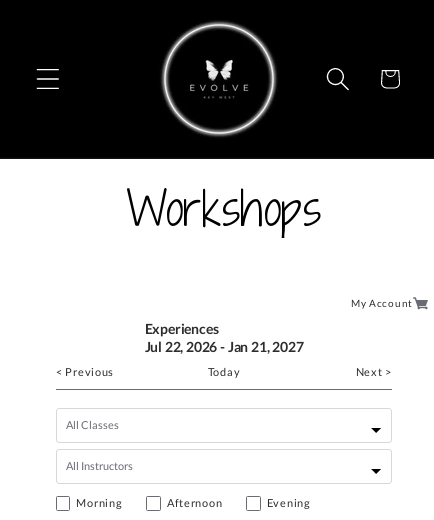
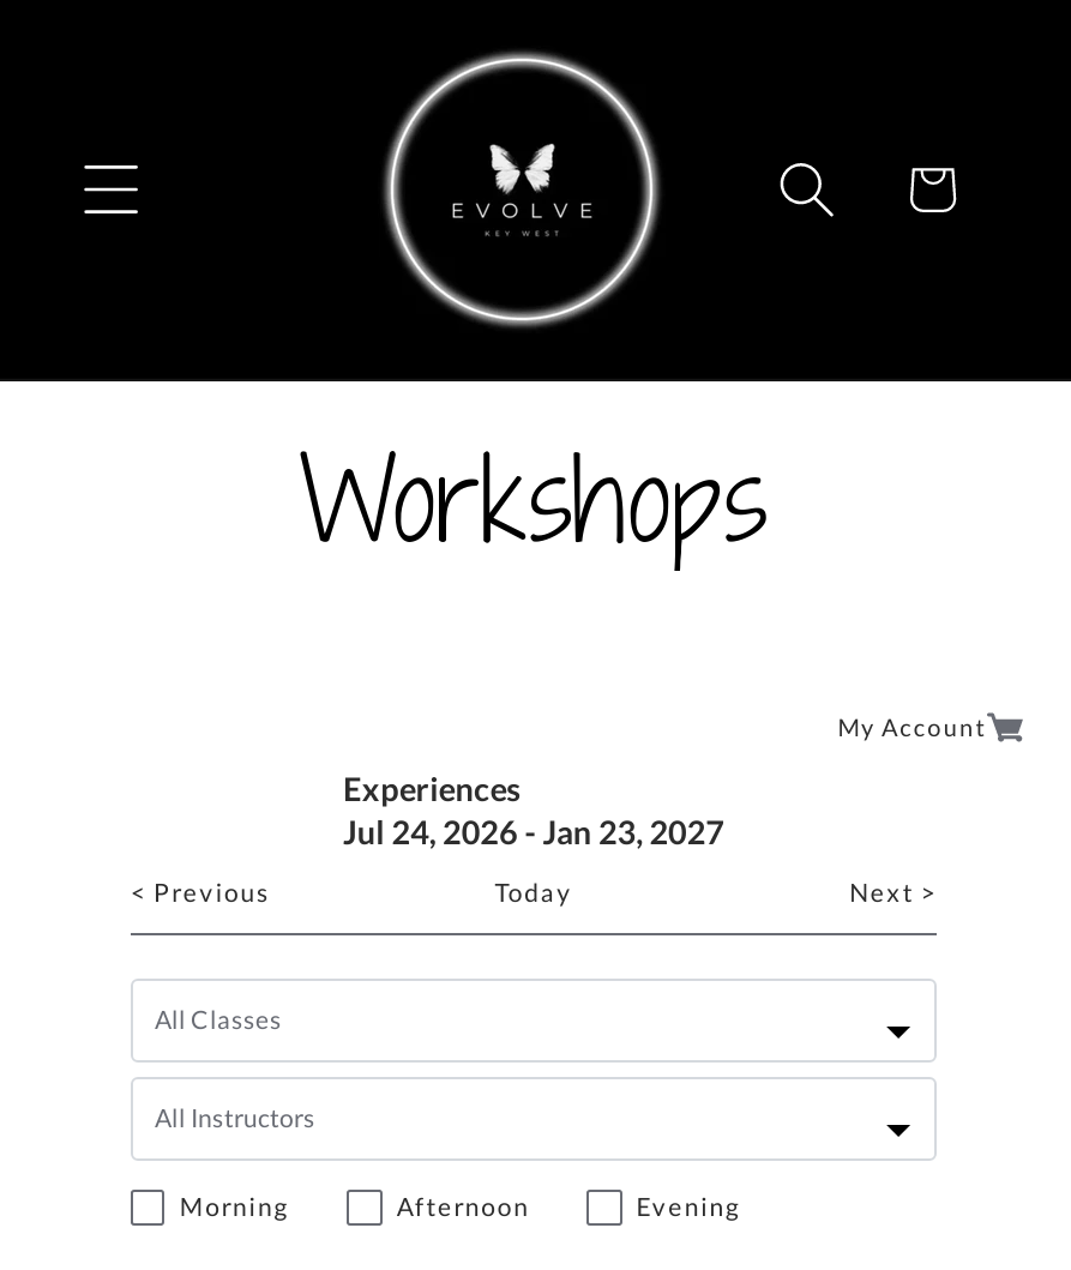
- Jul 22, 2026 - Jan 21, 2027
+ Jul 24, 2026 - Jan 23, 2027
